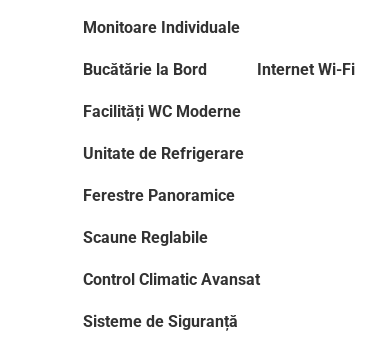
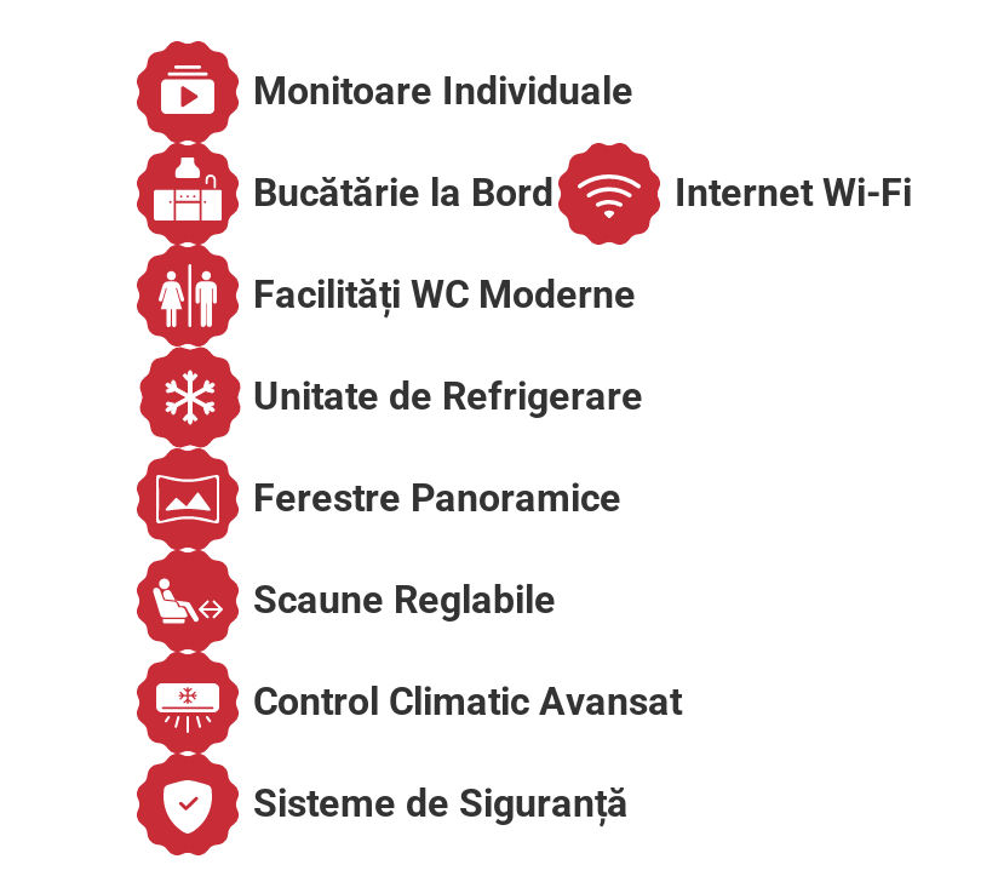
+ [image]

+ [image]
